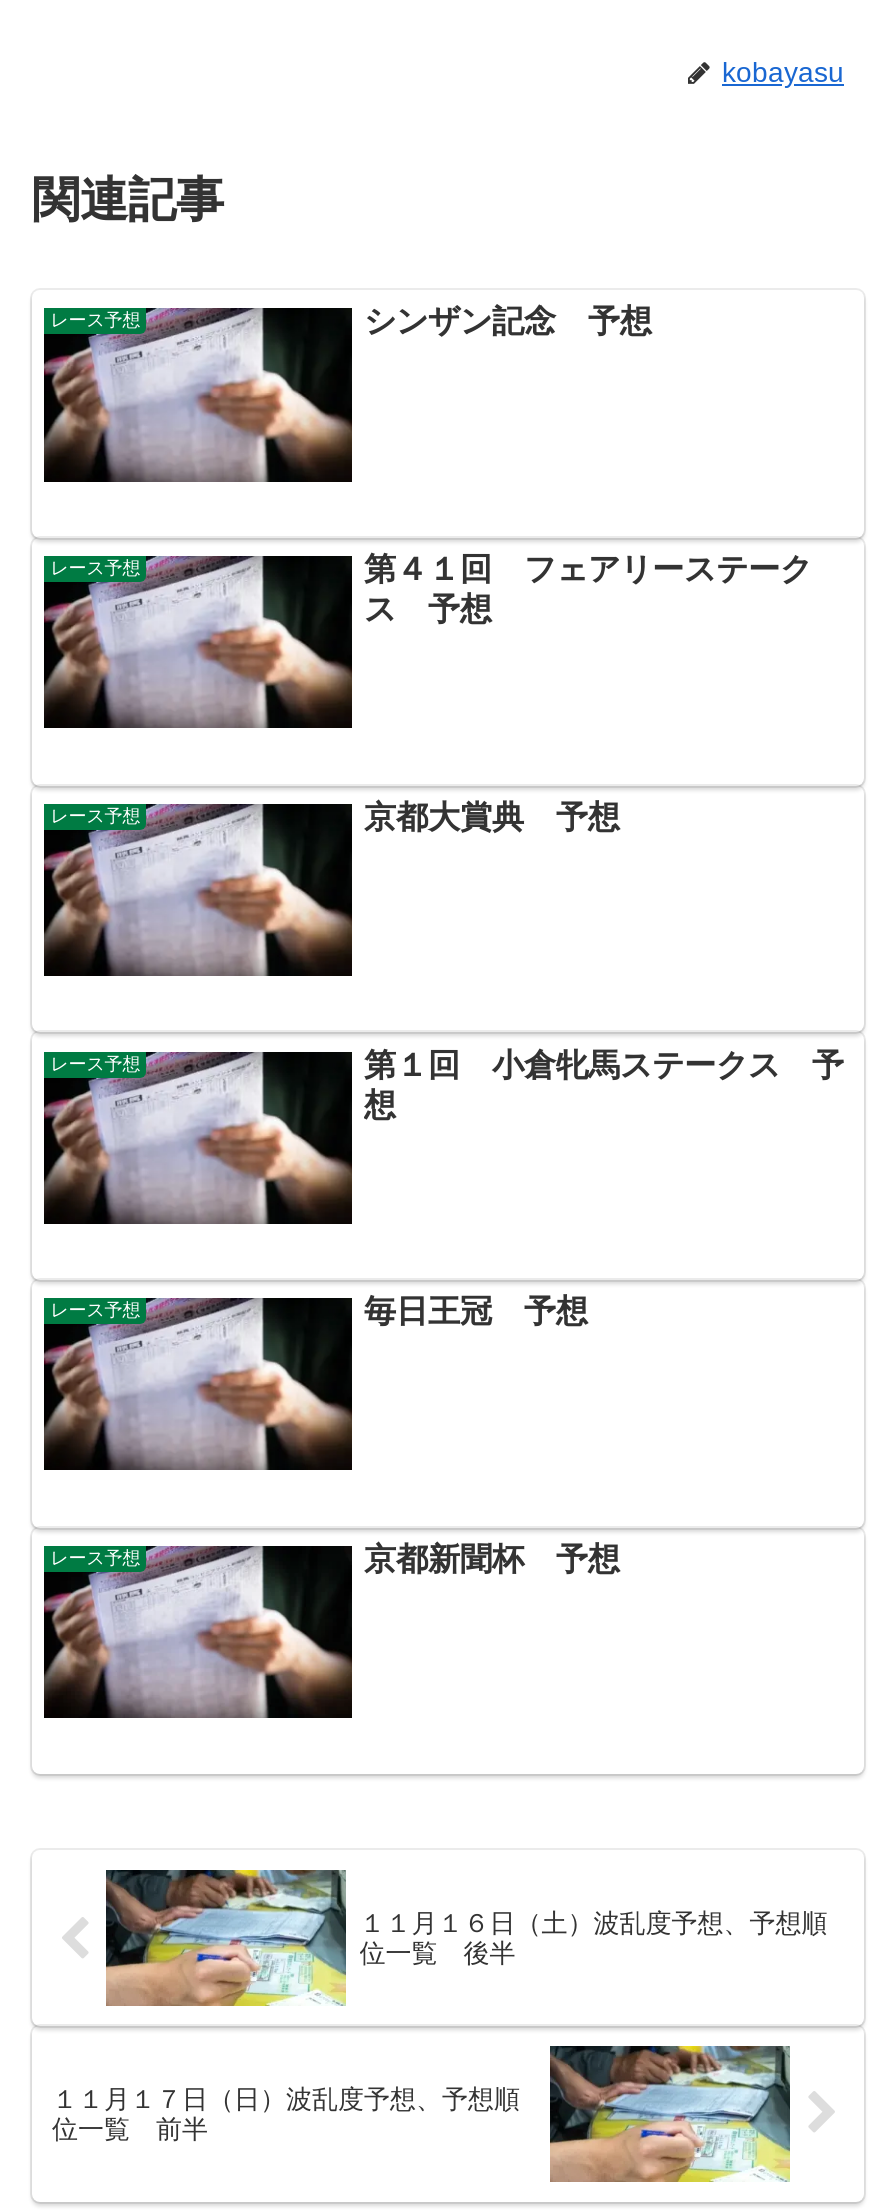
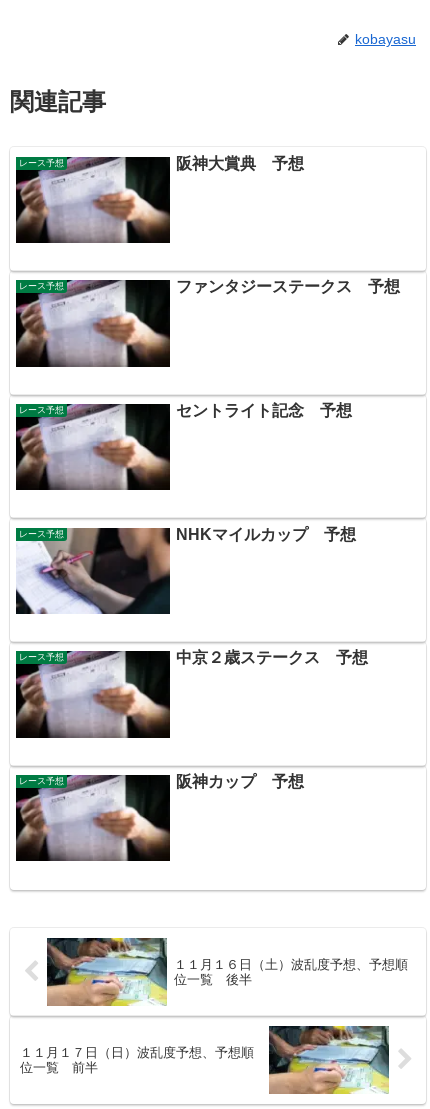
- シンザン記念 予想
+ 阪神大賞典 予想

- 第４１回 フェアリーステーク
- ス 予想
+ ファンタジーステークス 予想

- 京都大賞典 予想
+ セントライト記念 予想

- [image]
- 第１回 小倉牝馬ステークス 予
- 想
+ [image]
+ NHKマイルカップ 予想

- 毎日王冠 予想
+ 中京２歳ステークス 予想

- 京都新聞杯 予想
+ 阪神カップ 予想
